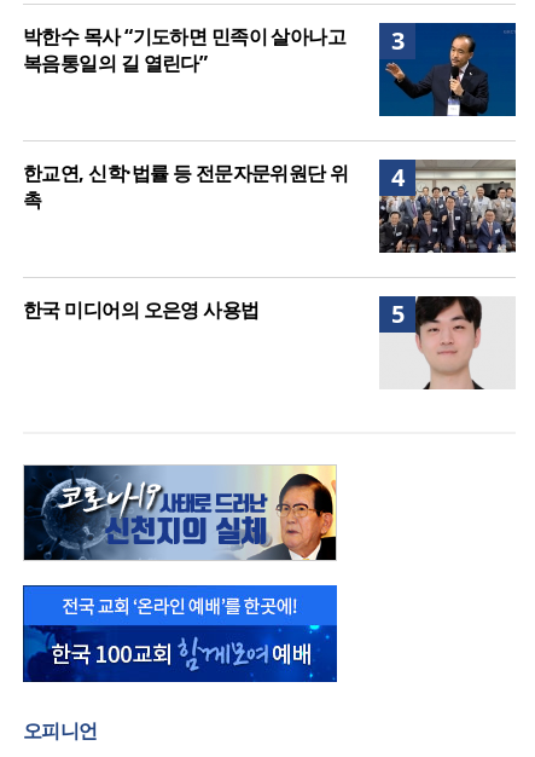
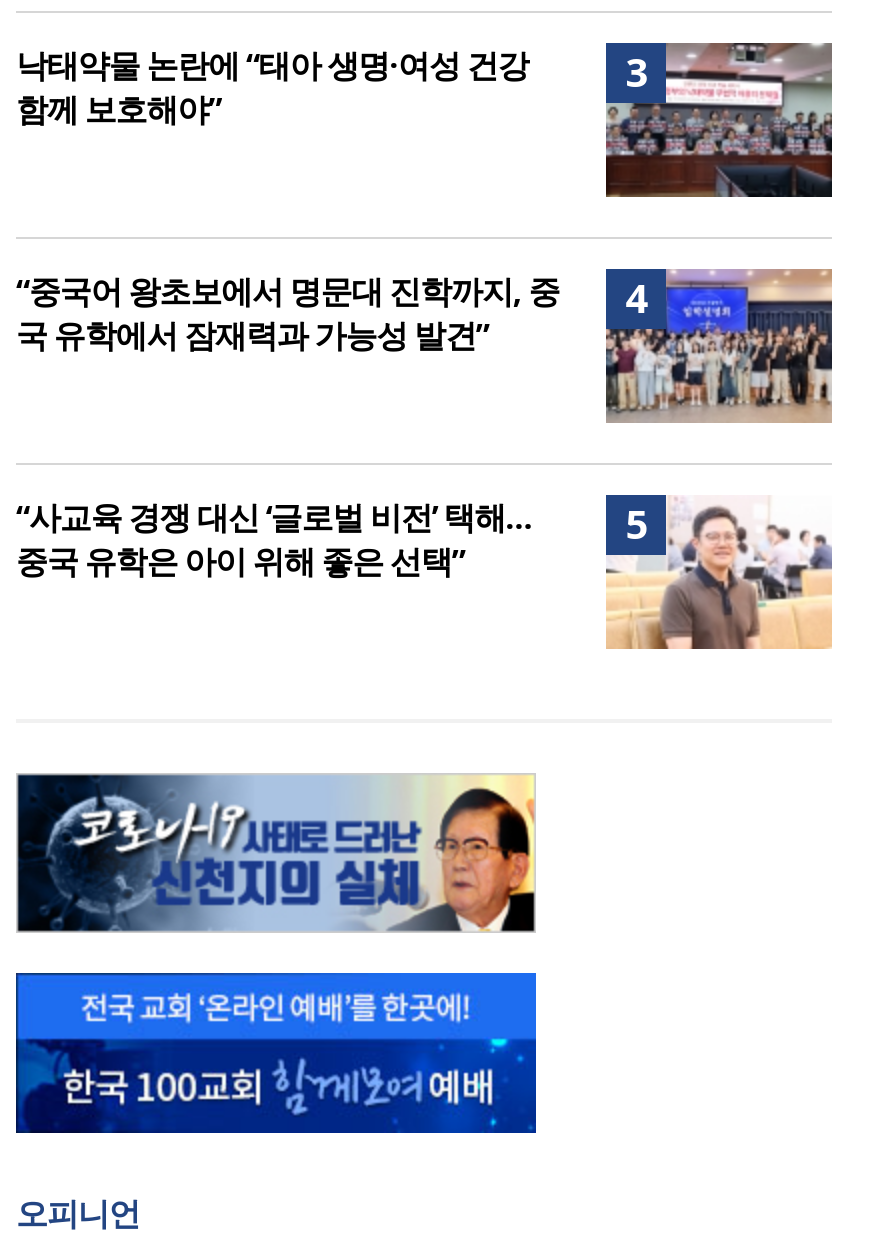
- [image]
- 박한수 목사 “기도하면 민족이 살아나고
- 복음통일의 길 열린다”
+ [image]
+ 낙태약물 논란에 “태아 생명·여성 건강
+ 함께 보호해야”

- [image]
- 한교연, 신학·법률 등 전문자문위원단 위
- 촉
+ [image]
+ “중국어 왕초보에서 명문대 진학까지, 중
+ 국 유학에서 잠재력과 가능성 발견”

- 한국 미디어의 오은영 사용법
+ “사교육 경쟁 대신 ‘글로벌 비전’ 택해…
+ 중국 유학은 아이 위해 좋은 선택”

- [image]
+ [image]
